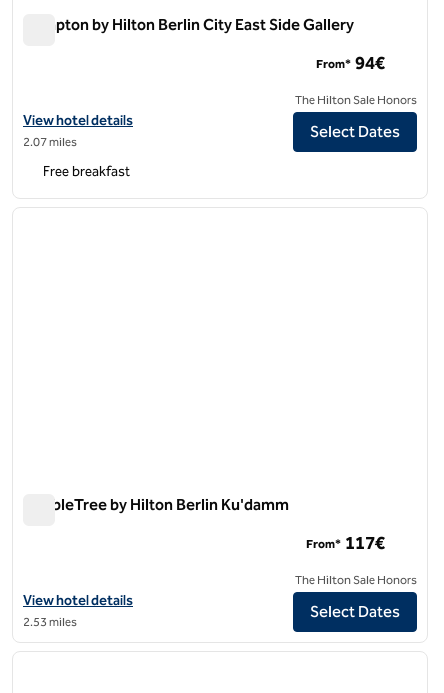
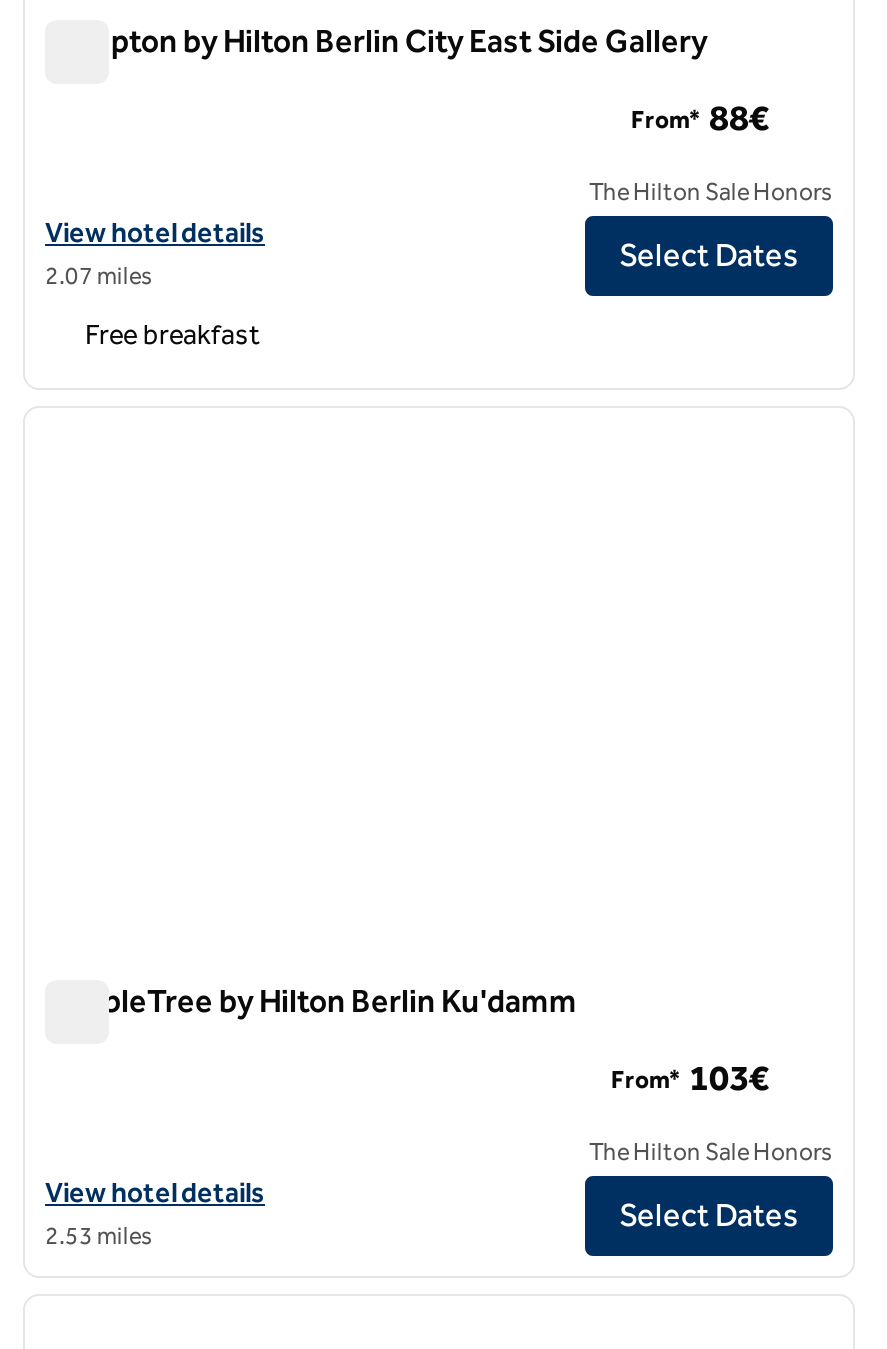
- From* 94€
+ From* 88€

- From* 117€
+ From* 103€
